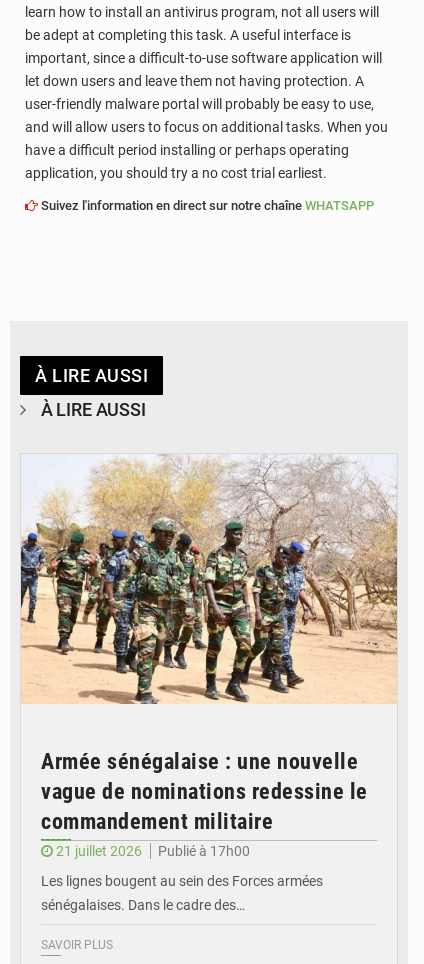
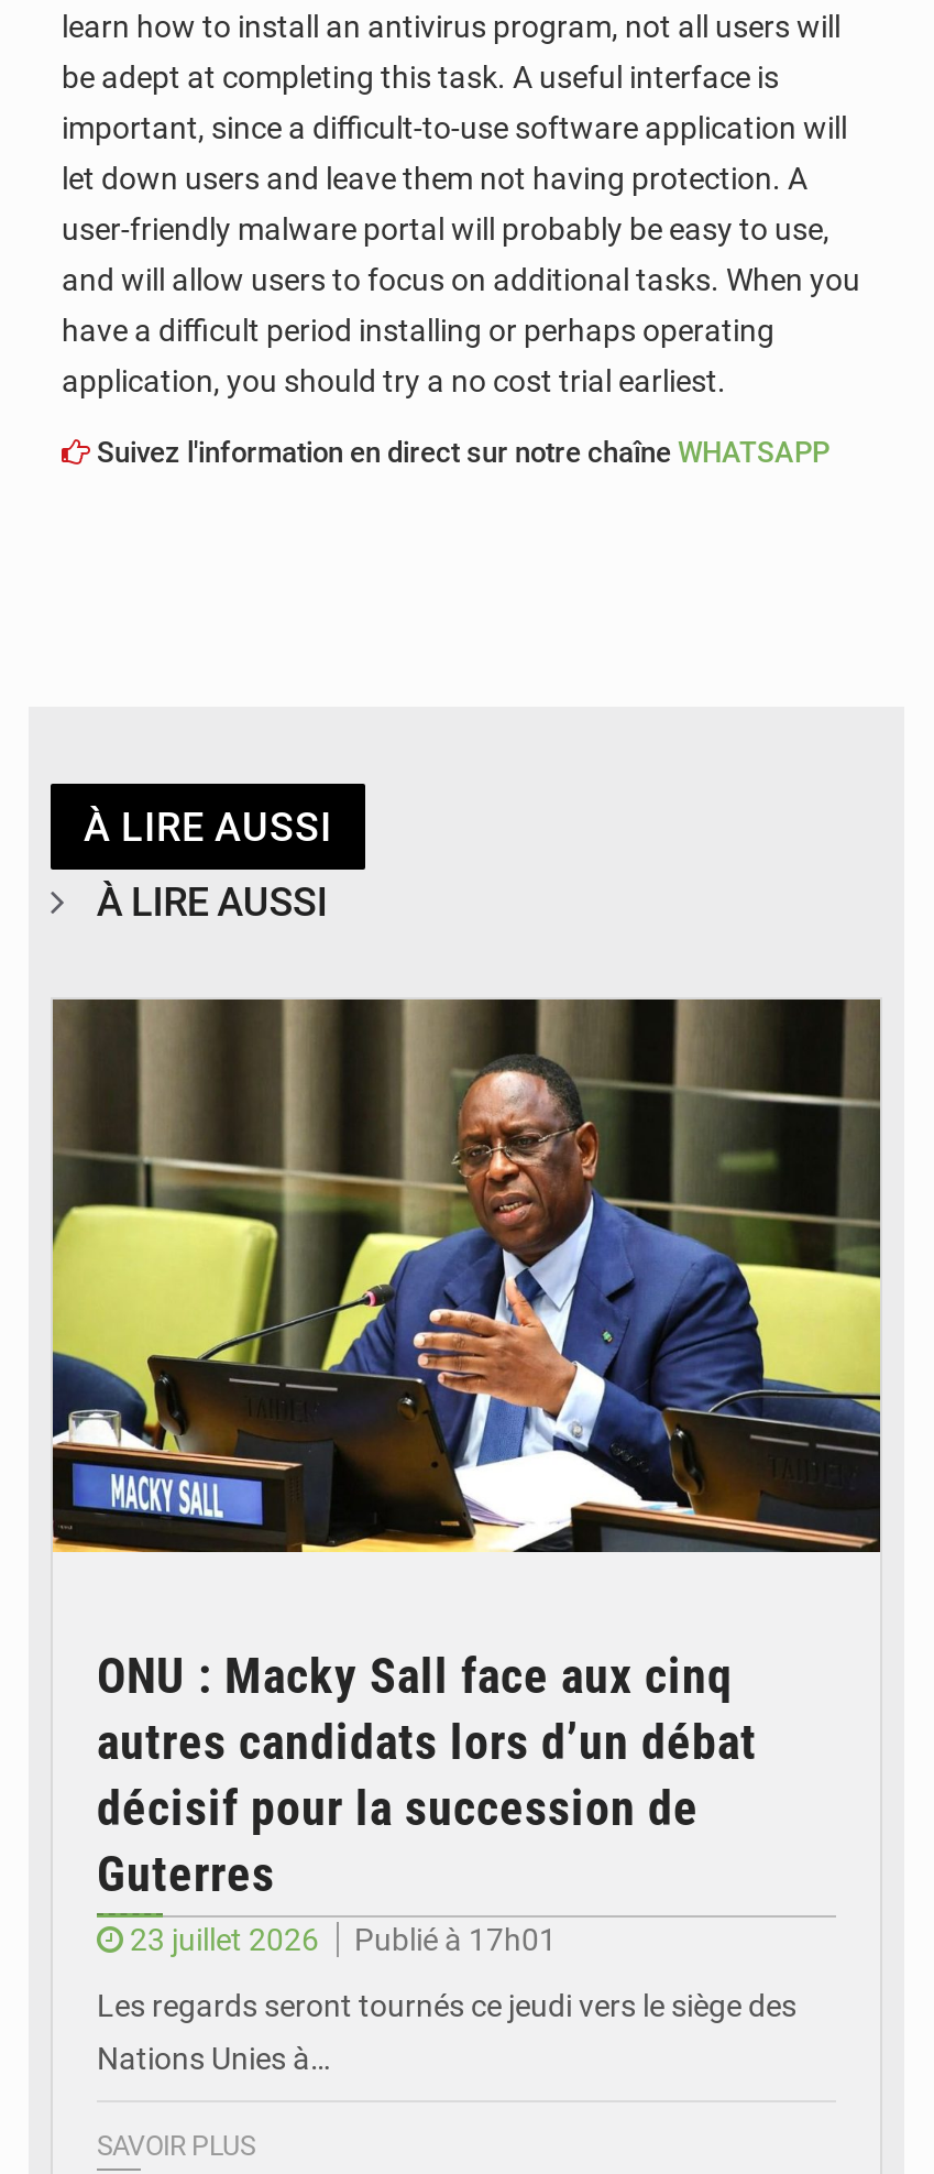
- [image]
+ [image]

- Armée sénégalaise : une nouvelle
- vague de nominations redessine le
- commandement militaire
- 21 juillet 2026
- Publié à 17h00
+ ONU : Macky Sall face aux cinq
+ autres candidats lors d’un débat
+ décisif pour la succession de
+ Guterres
+ 23 juillet 2026
+ Publié à 17h01

- Les lignes bougent au sein des Forces armées
+ Les regards seront tournés ce jeudi vers le siège des

- sénégalaises. Dans le cadre des…
+ Nations Unies à…
